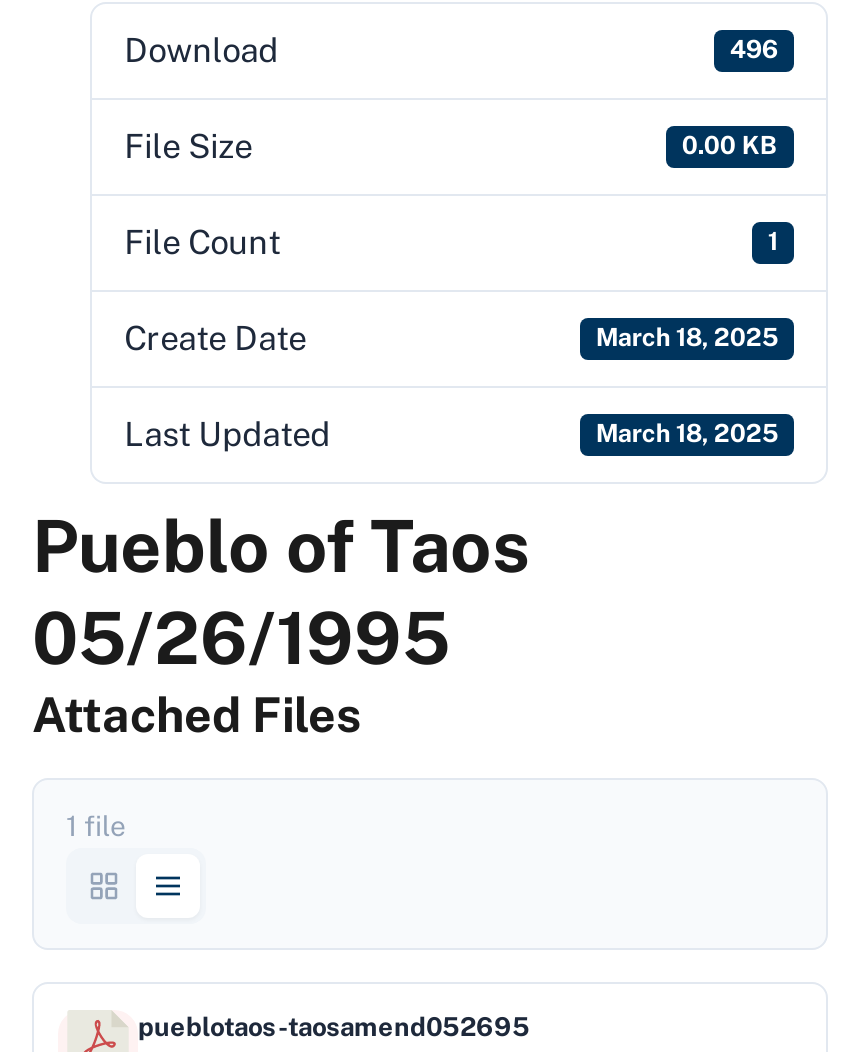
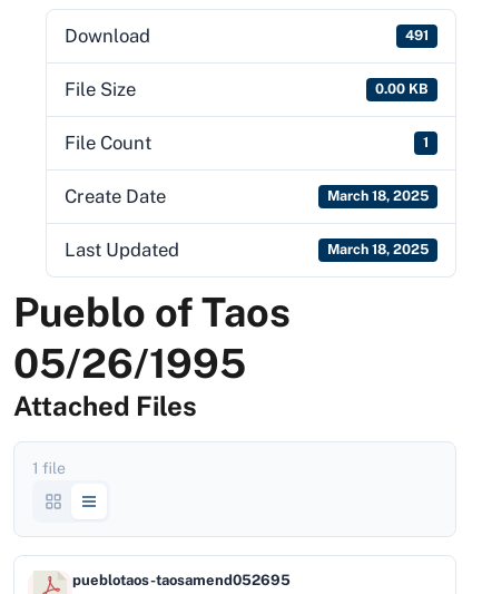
- 496
+ 491
